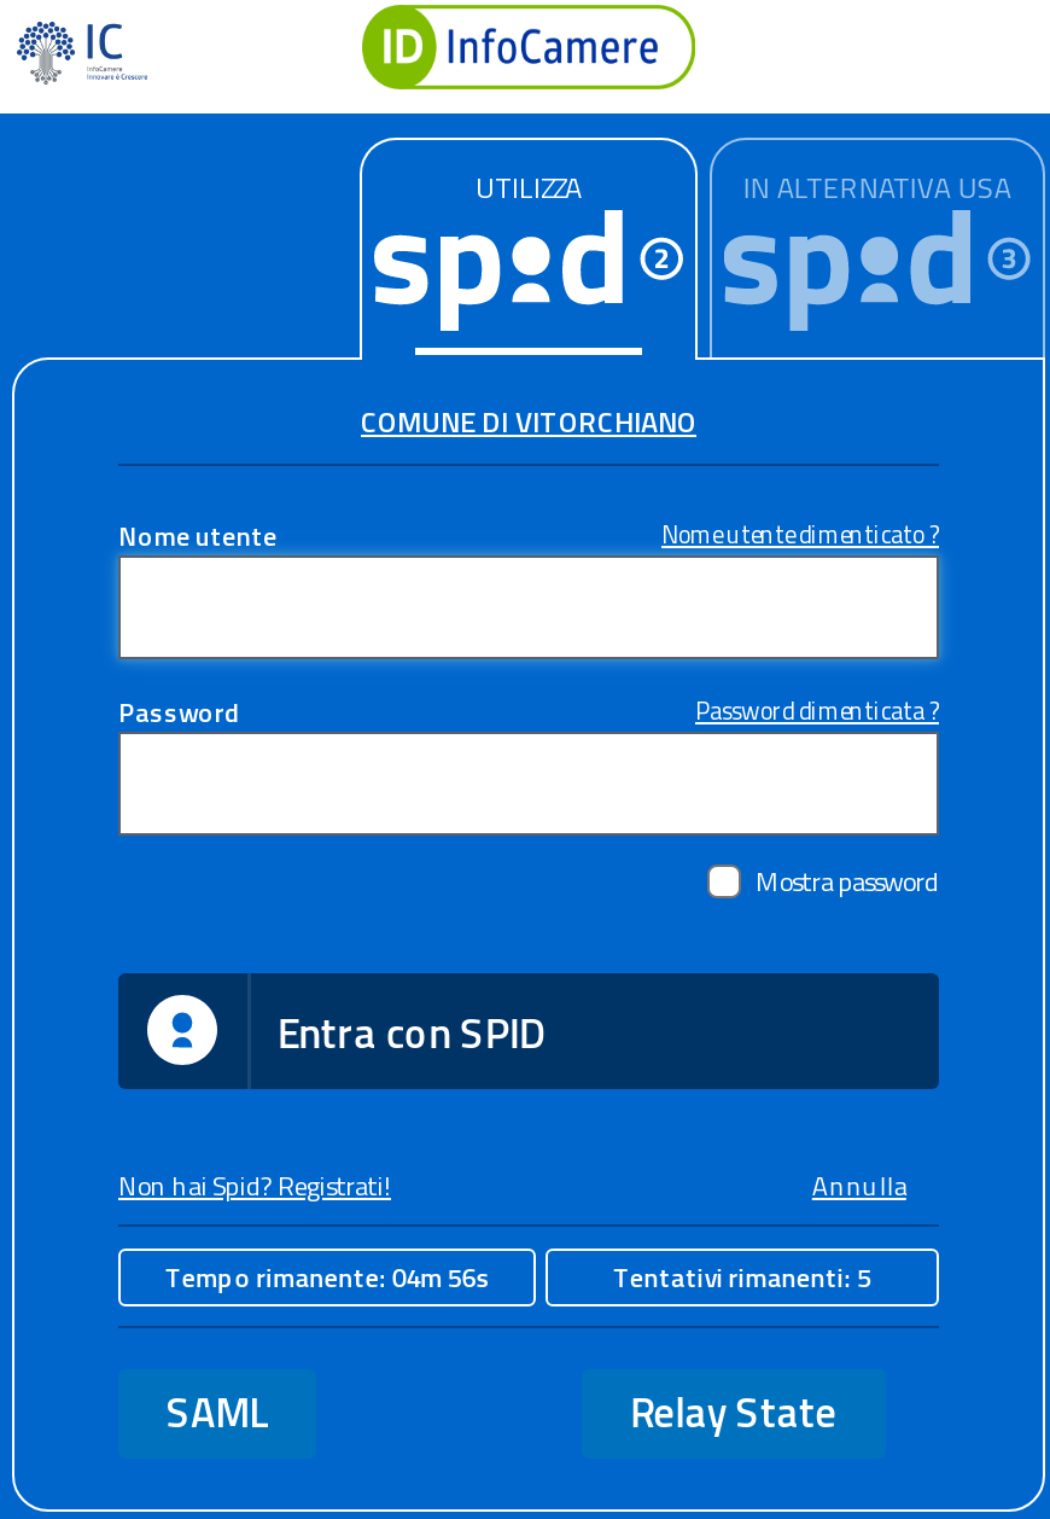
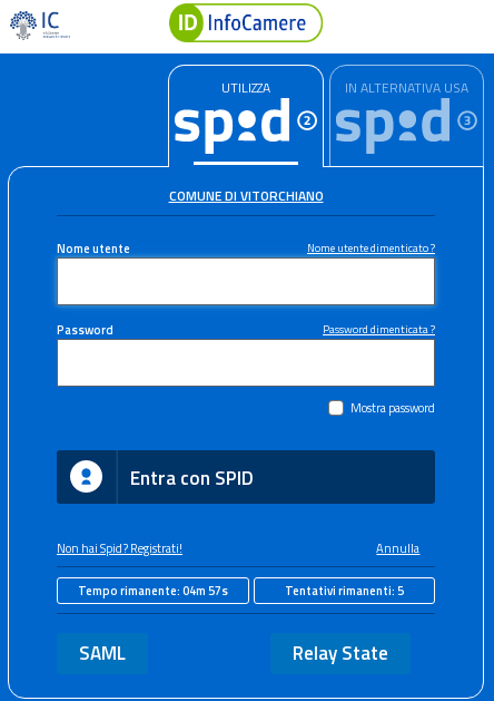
- Tempo rimanente: 04m 56s
+ Tempo rimanente: 04m 57s
